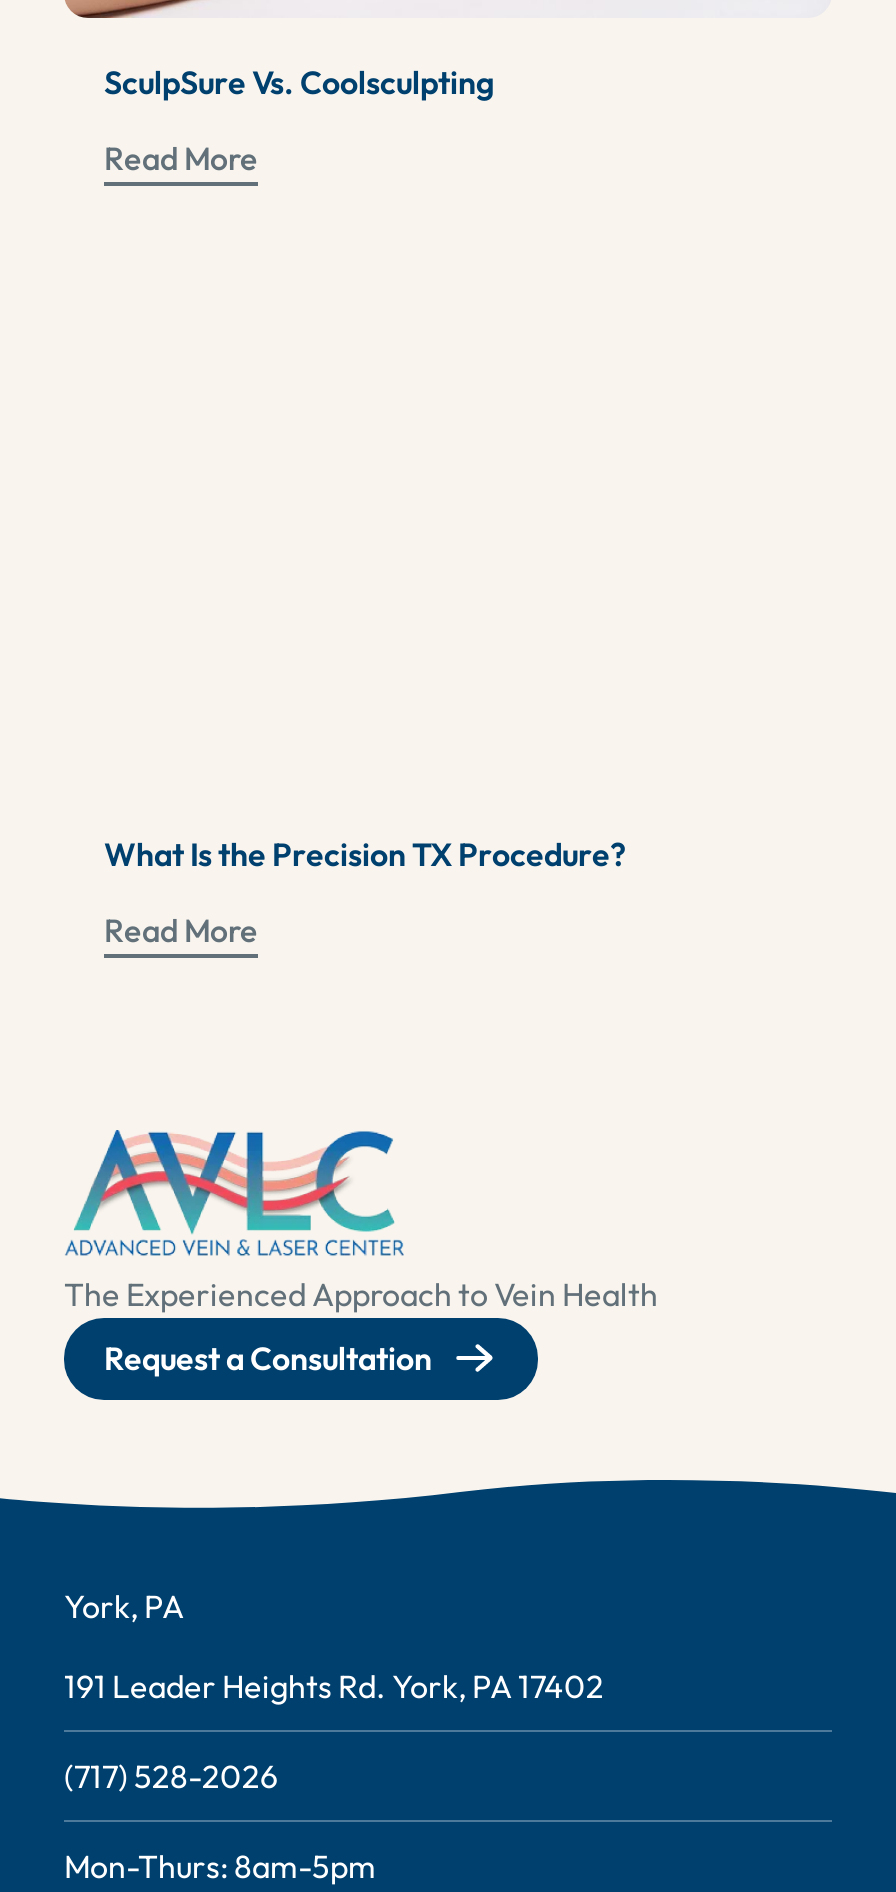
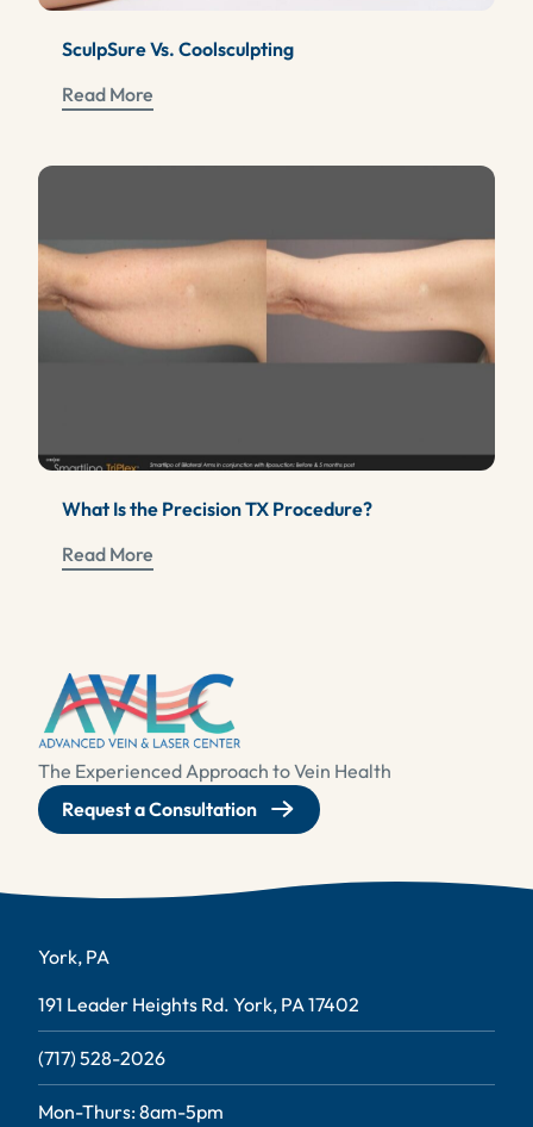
+ [image]
